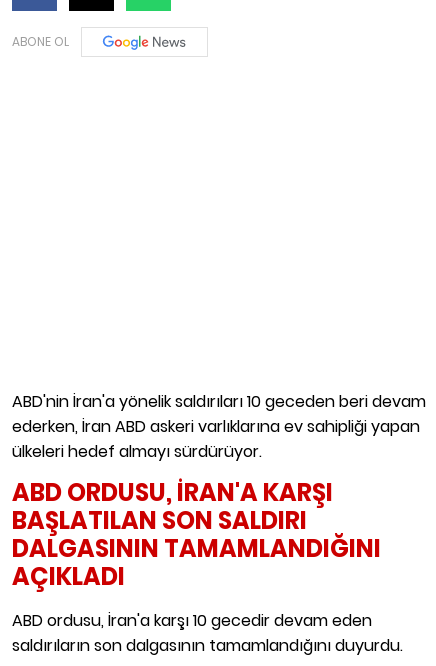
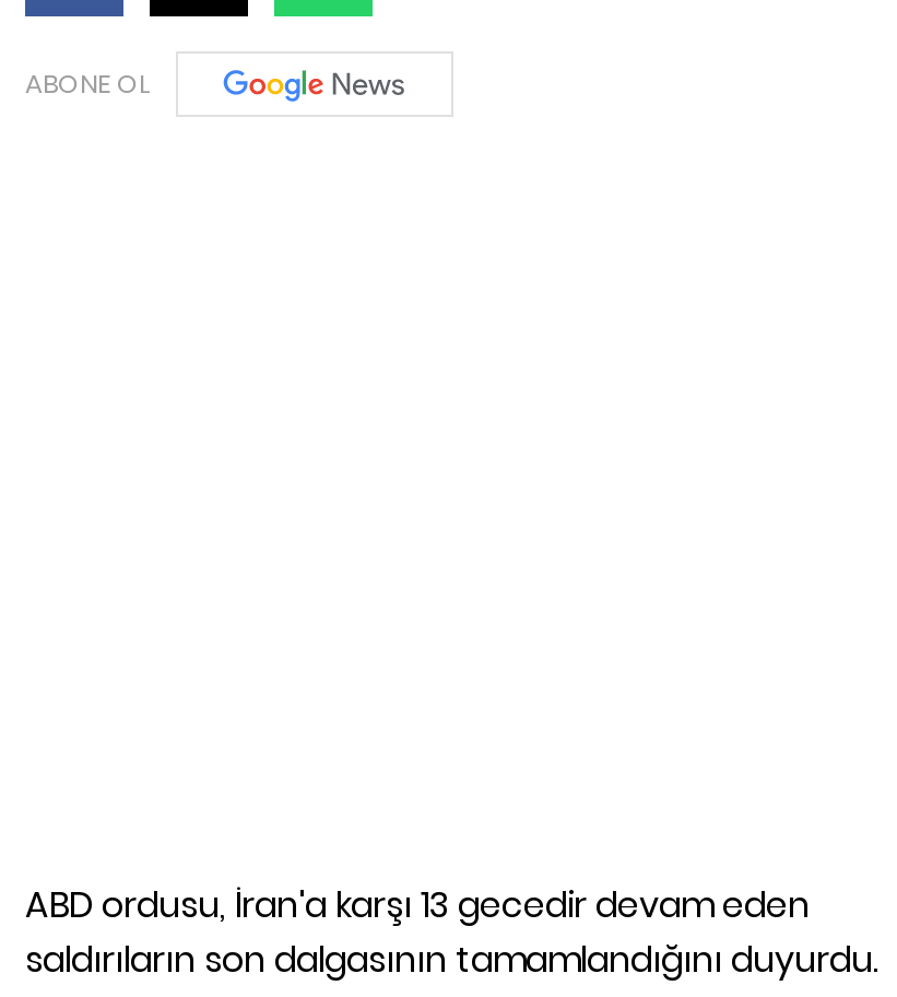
- ABD'nin İran'a yönelik saldırıları 10 geceden beri devam
- ederken, İran ABD askeri varlıklarına ev sahipliği yapan
- ülkeleri hedef almayı sürdürüyor.
- ABD ORDUSU, İRAN'A KARŞI
- BAŞLATILAN SON SALDIRI
- DALGASININ TAMAMLANDIĞINI
- AÇIKLADI
- ABD ordusu, İran'a karşı 10 gecedir devam eden
+ ABD ordusu, İran'a karşı 13 gecedir devam eden
